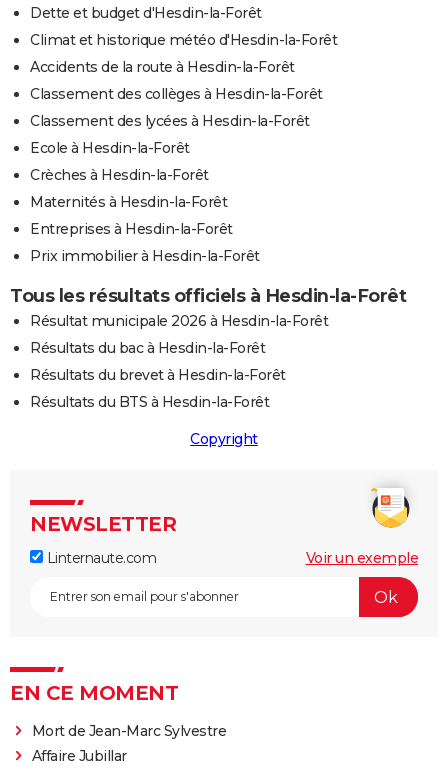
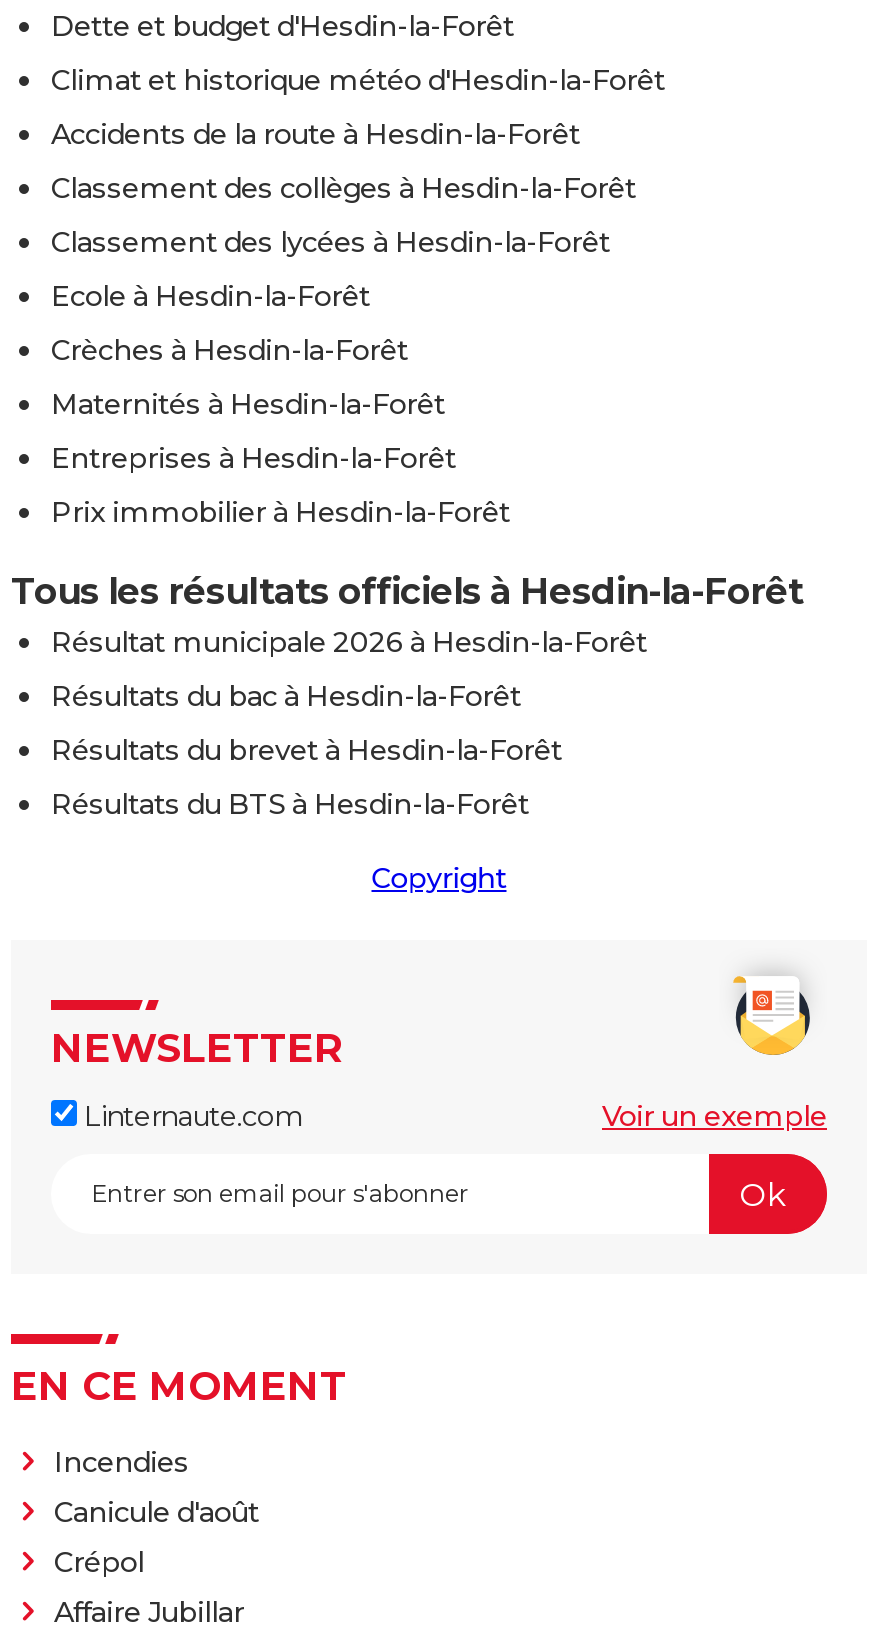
- Mort de Jean-Marc Sylvestre
+ Incendies
+ Canicule d'août
+ Crépol
